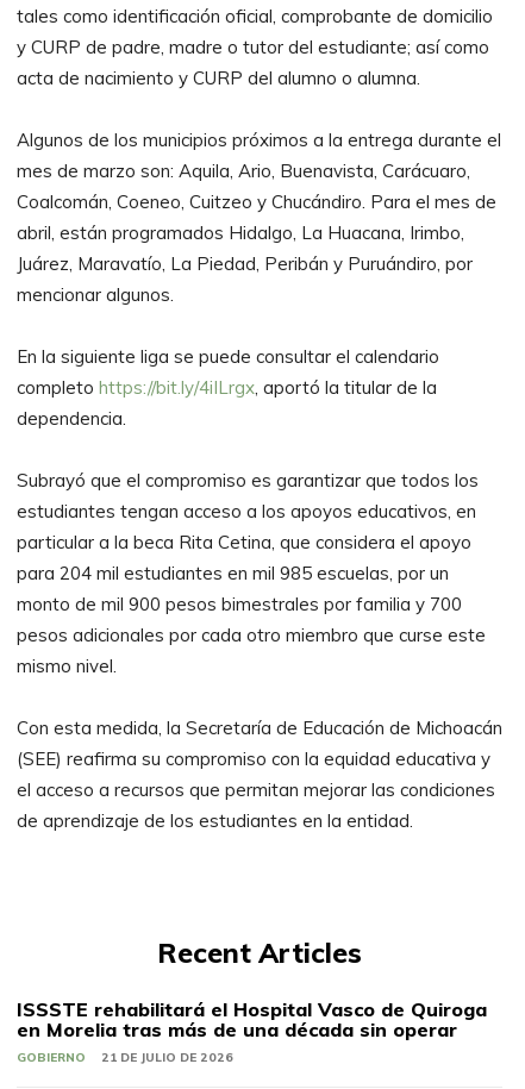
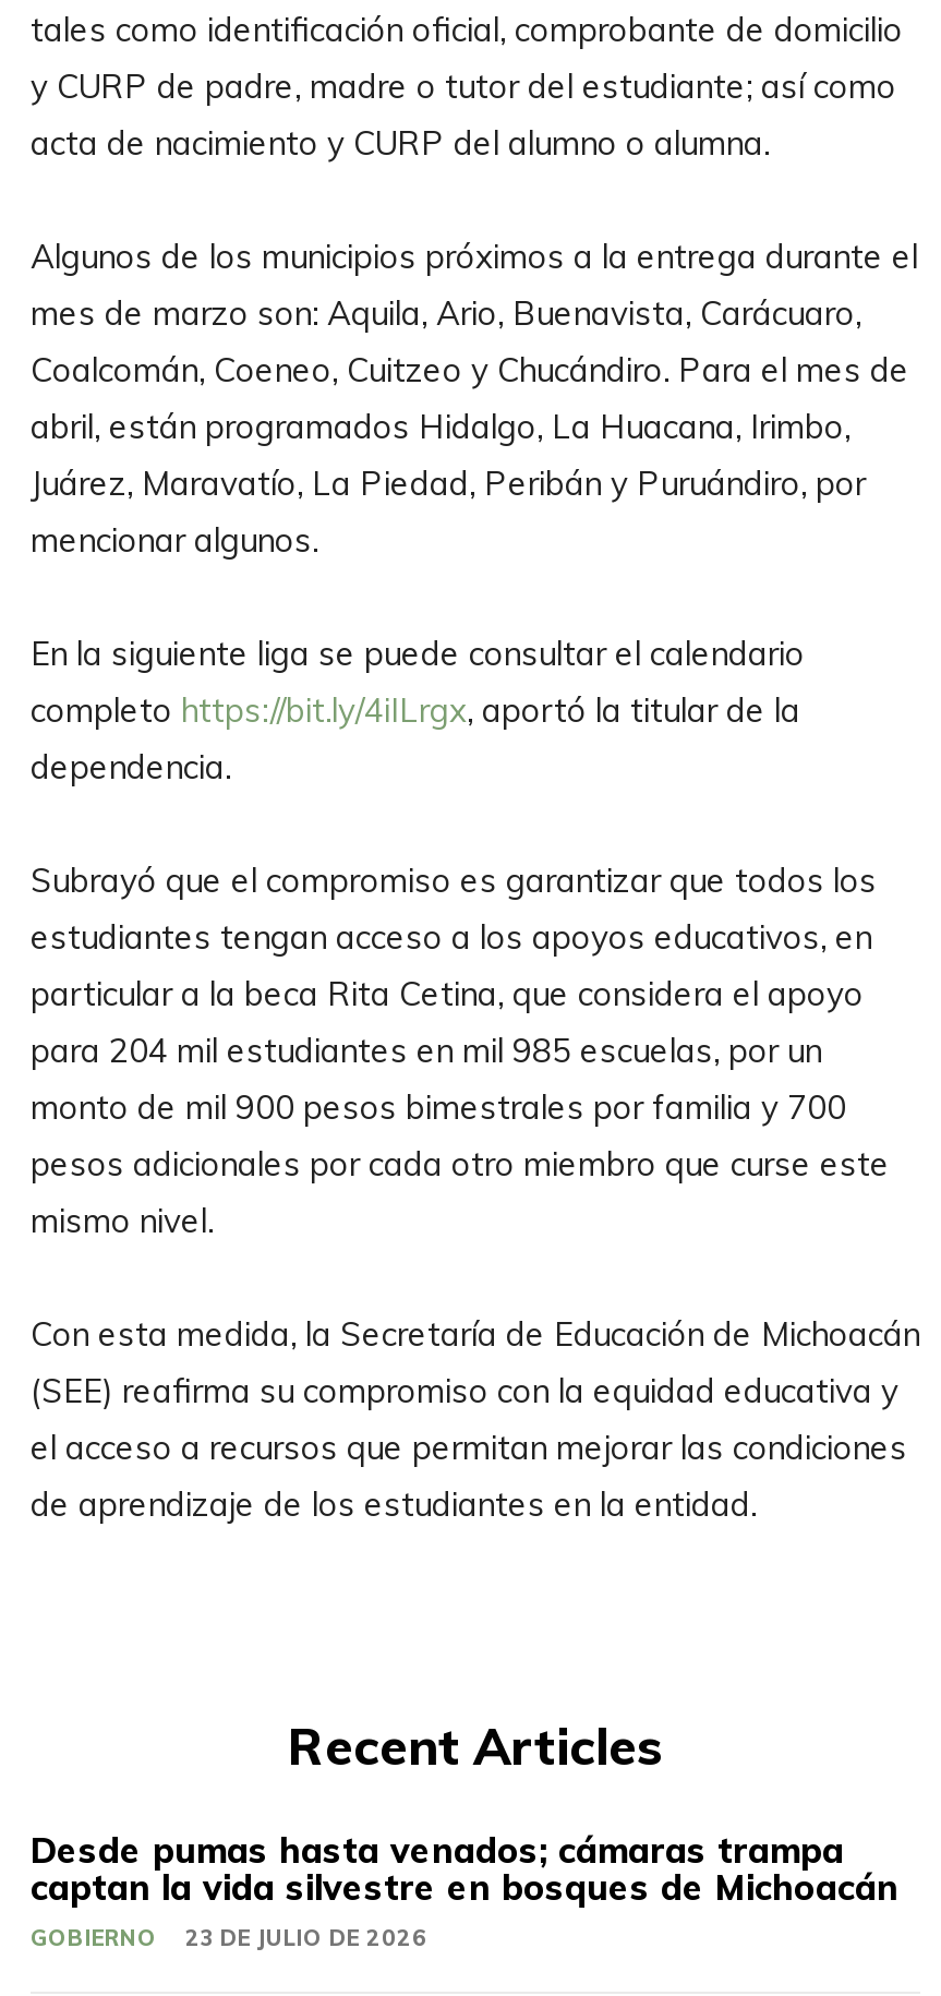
- ISSSTE rehabilitará el Hospital Vasco de Quiroga
- en Morelia tras más de una década sin operar
+ Desde pumas hasta venados; cámaras trampa
+ captan la vida silvestre en bosques de Michoacán

- GOBIERNO 21 DE JULIO DE 2026
+ GOBIERNO 23 DE JULIO DE 2026
